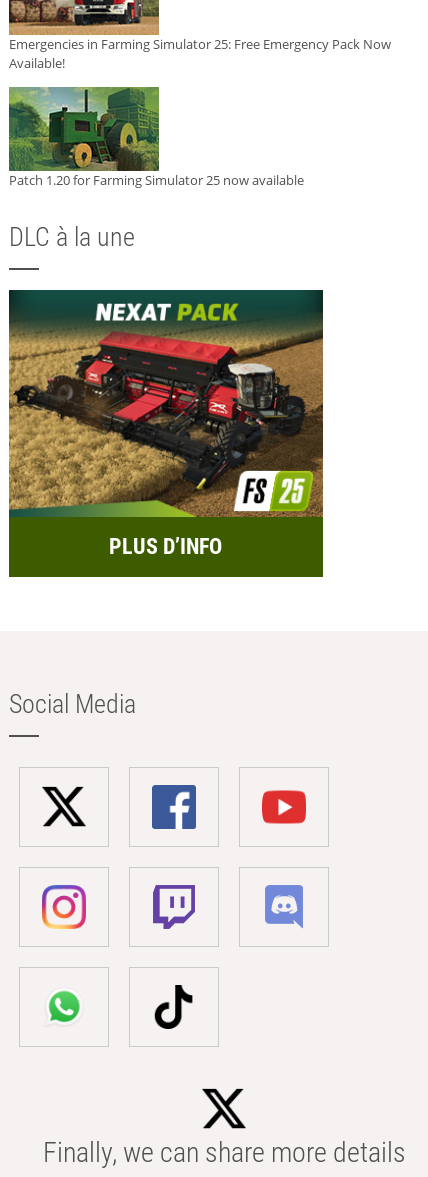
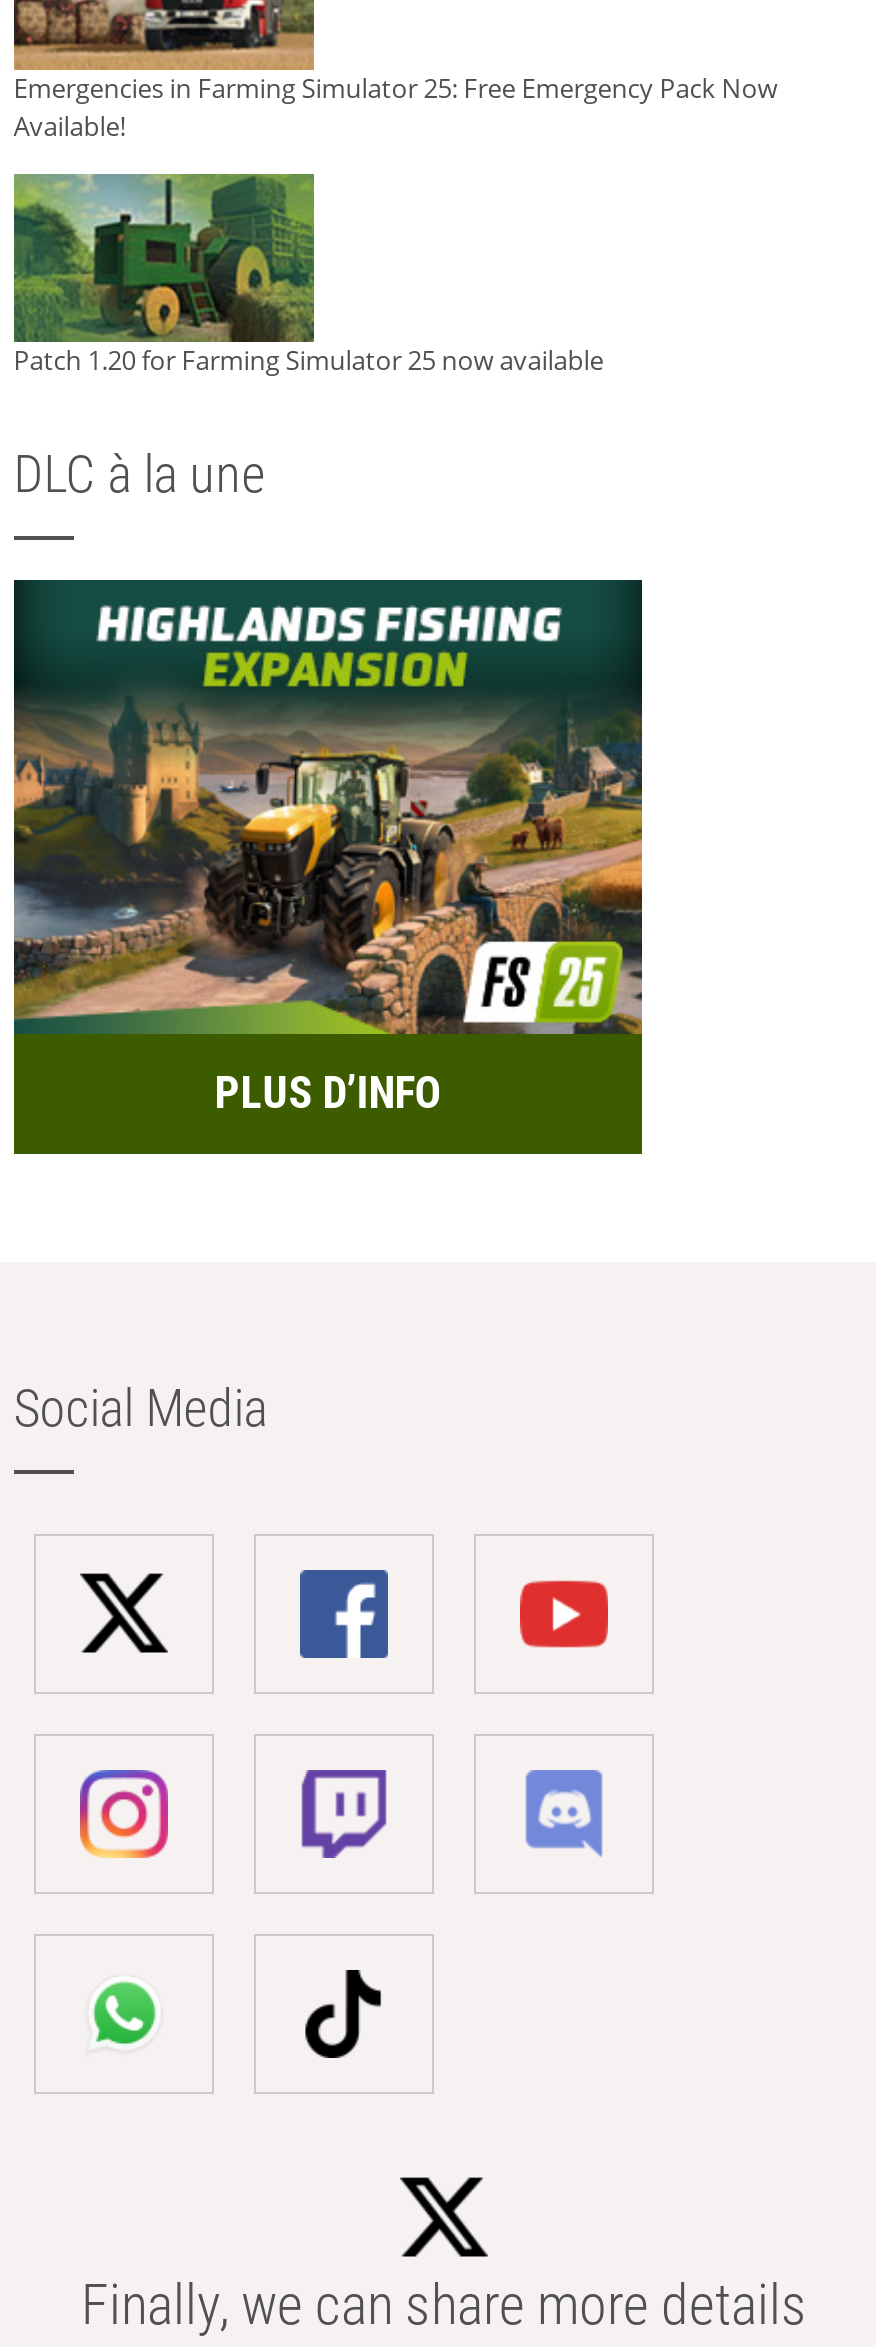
- [image]
+ [image]
